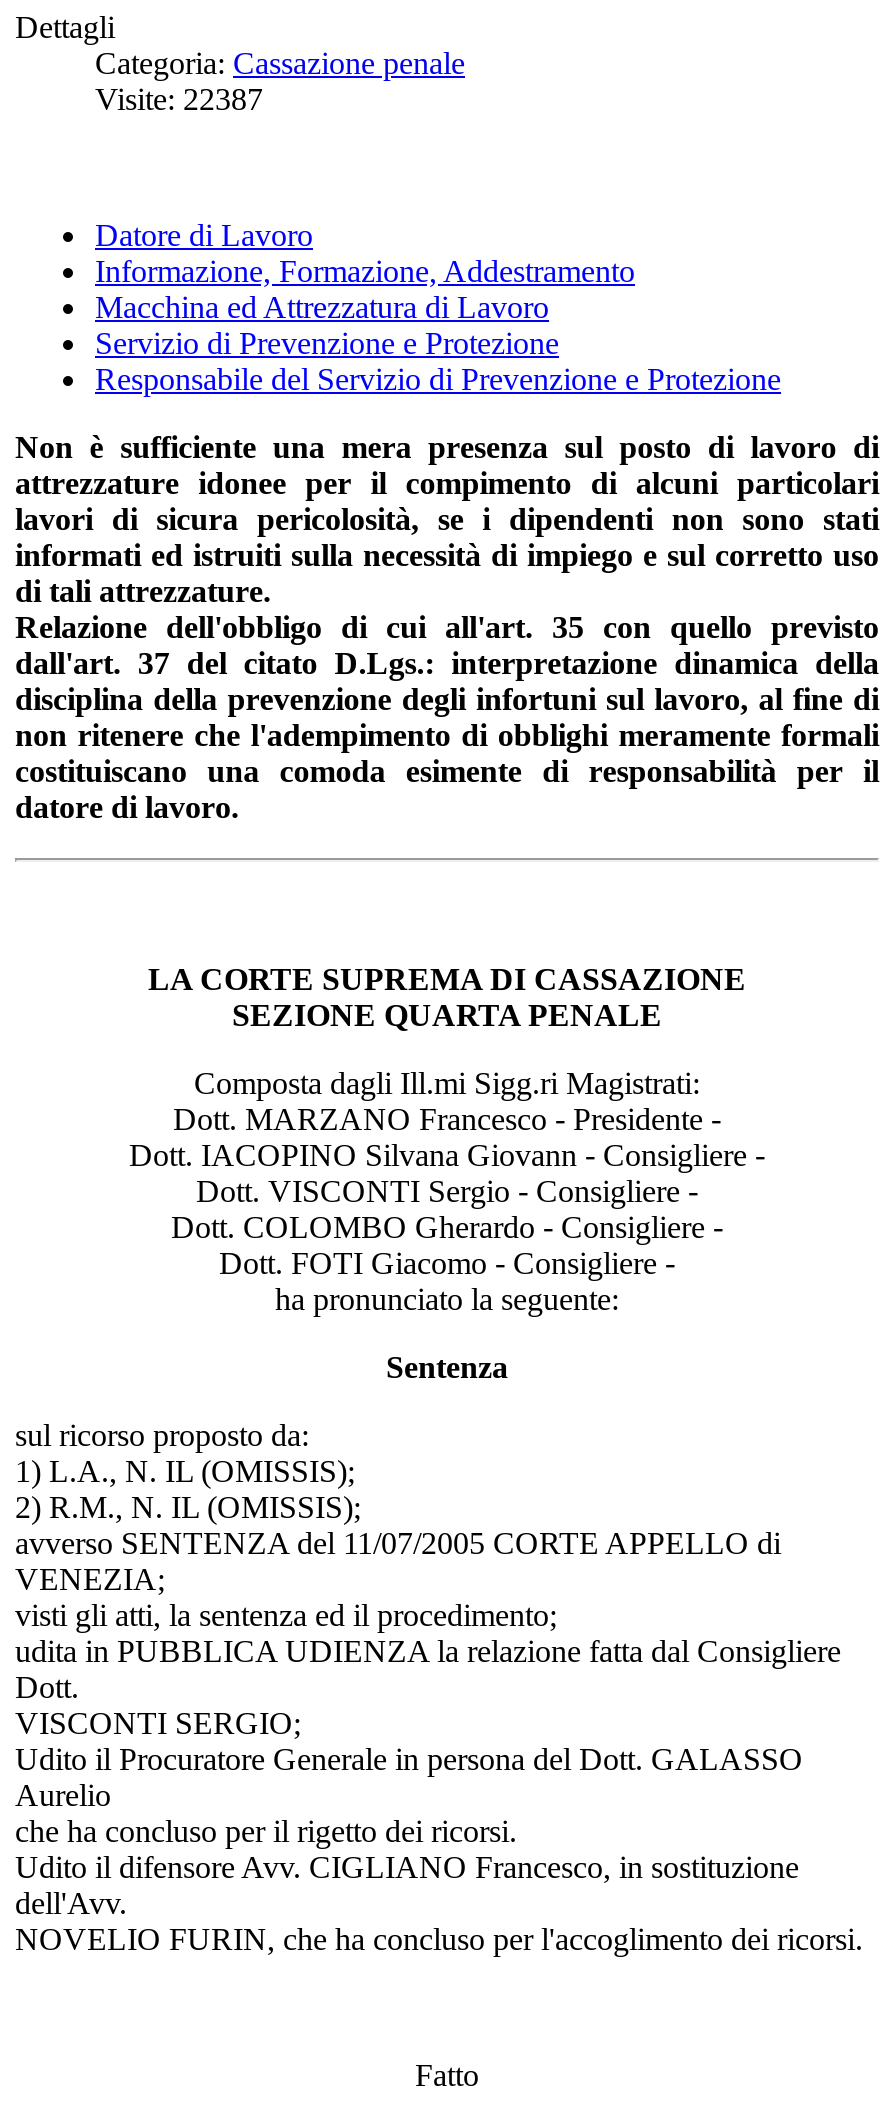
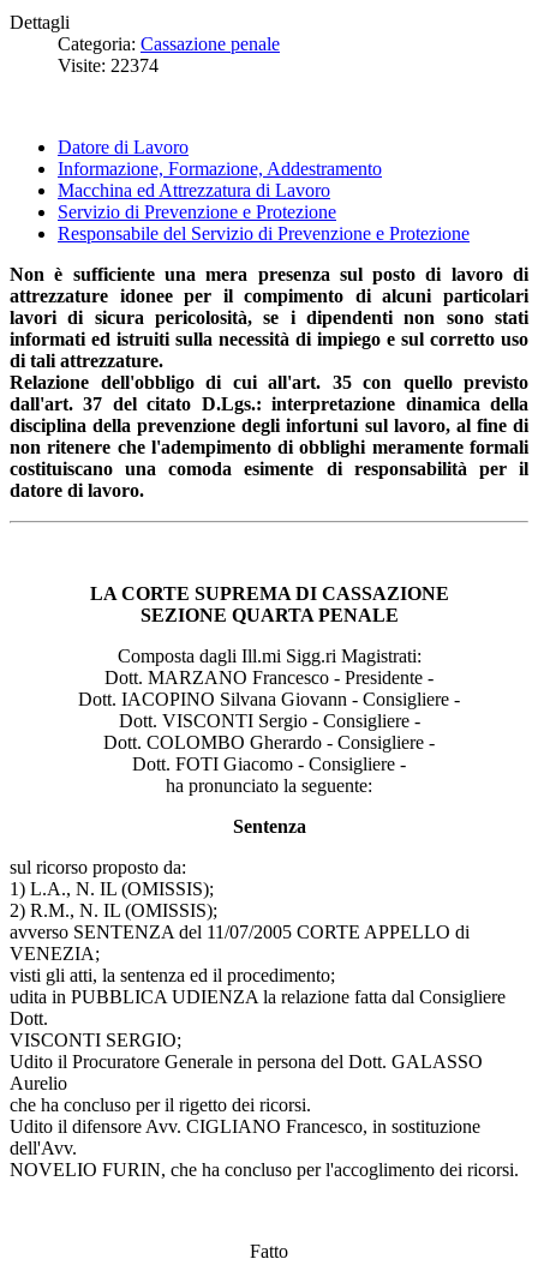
- Visite: 22387
+ Visite: 22374
